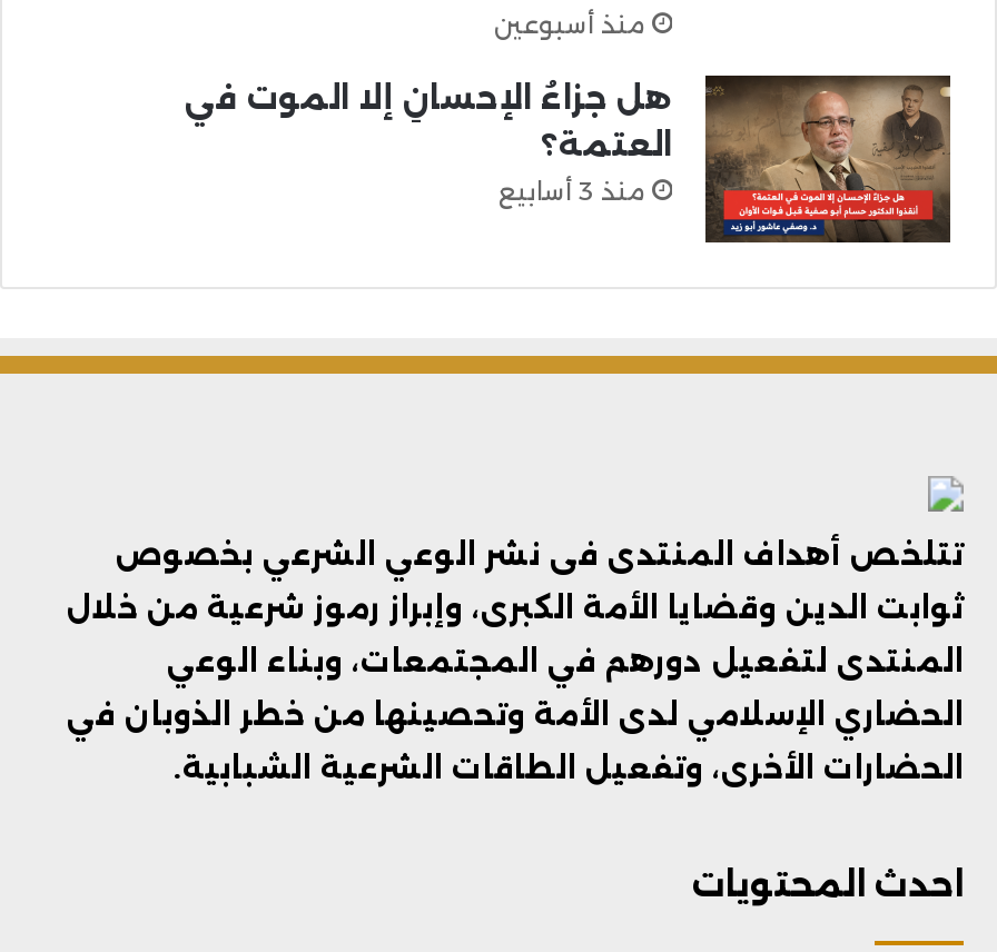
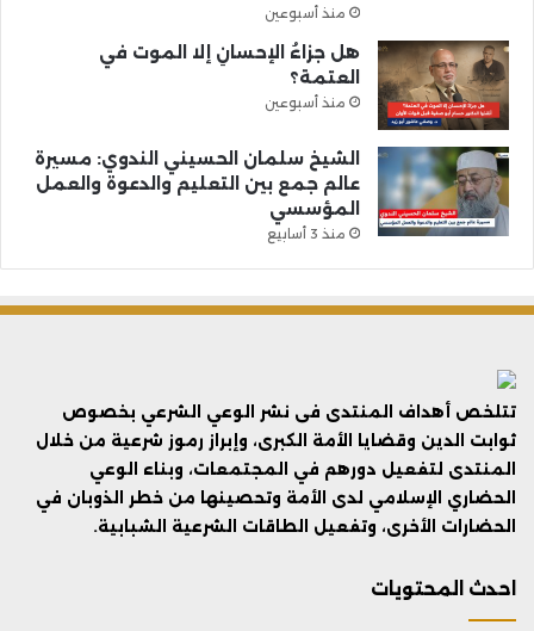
+ [image]
+ منذ أسبوعين
+ الشيخ سلمان الحسيني الندوي: مسيرة
+ عالم جمع بين التعليم والدعوة والعمل
+ المؤسسي
